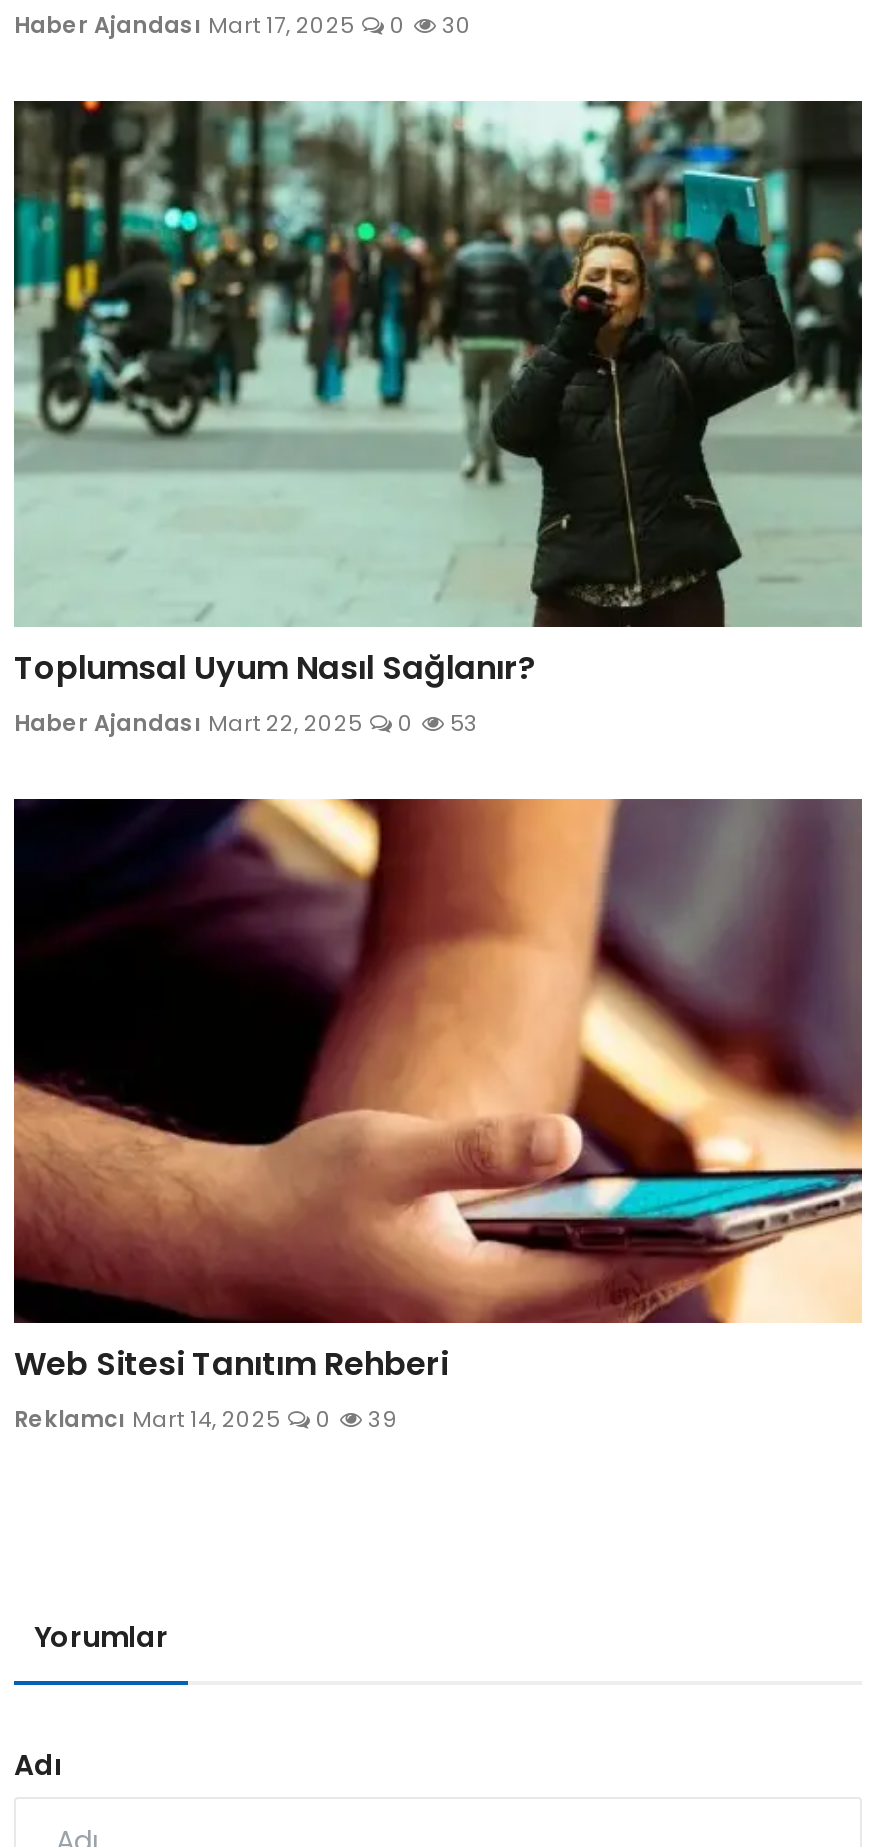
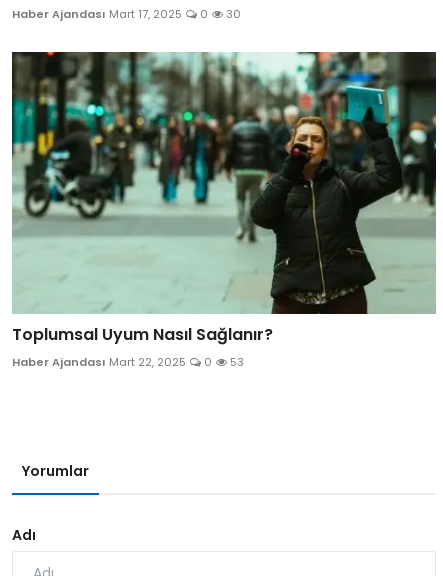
- [image]
- Web Sitesi Tanıtım Rehberi
- Reklamcı Mart 14, 2025
- 0
- 39
